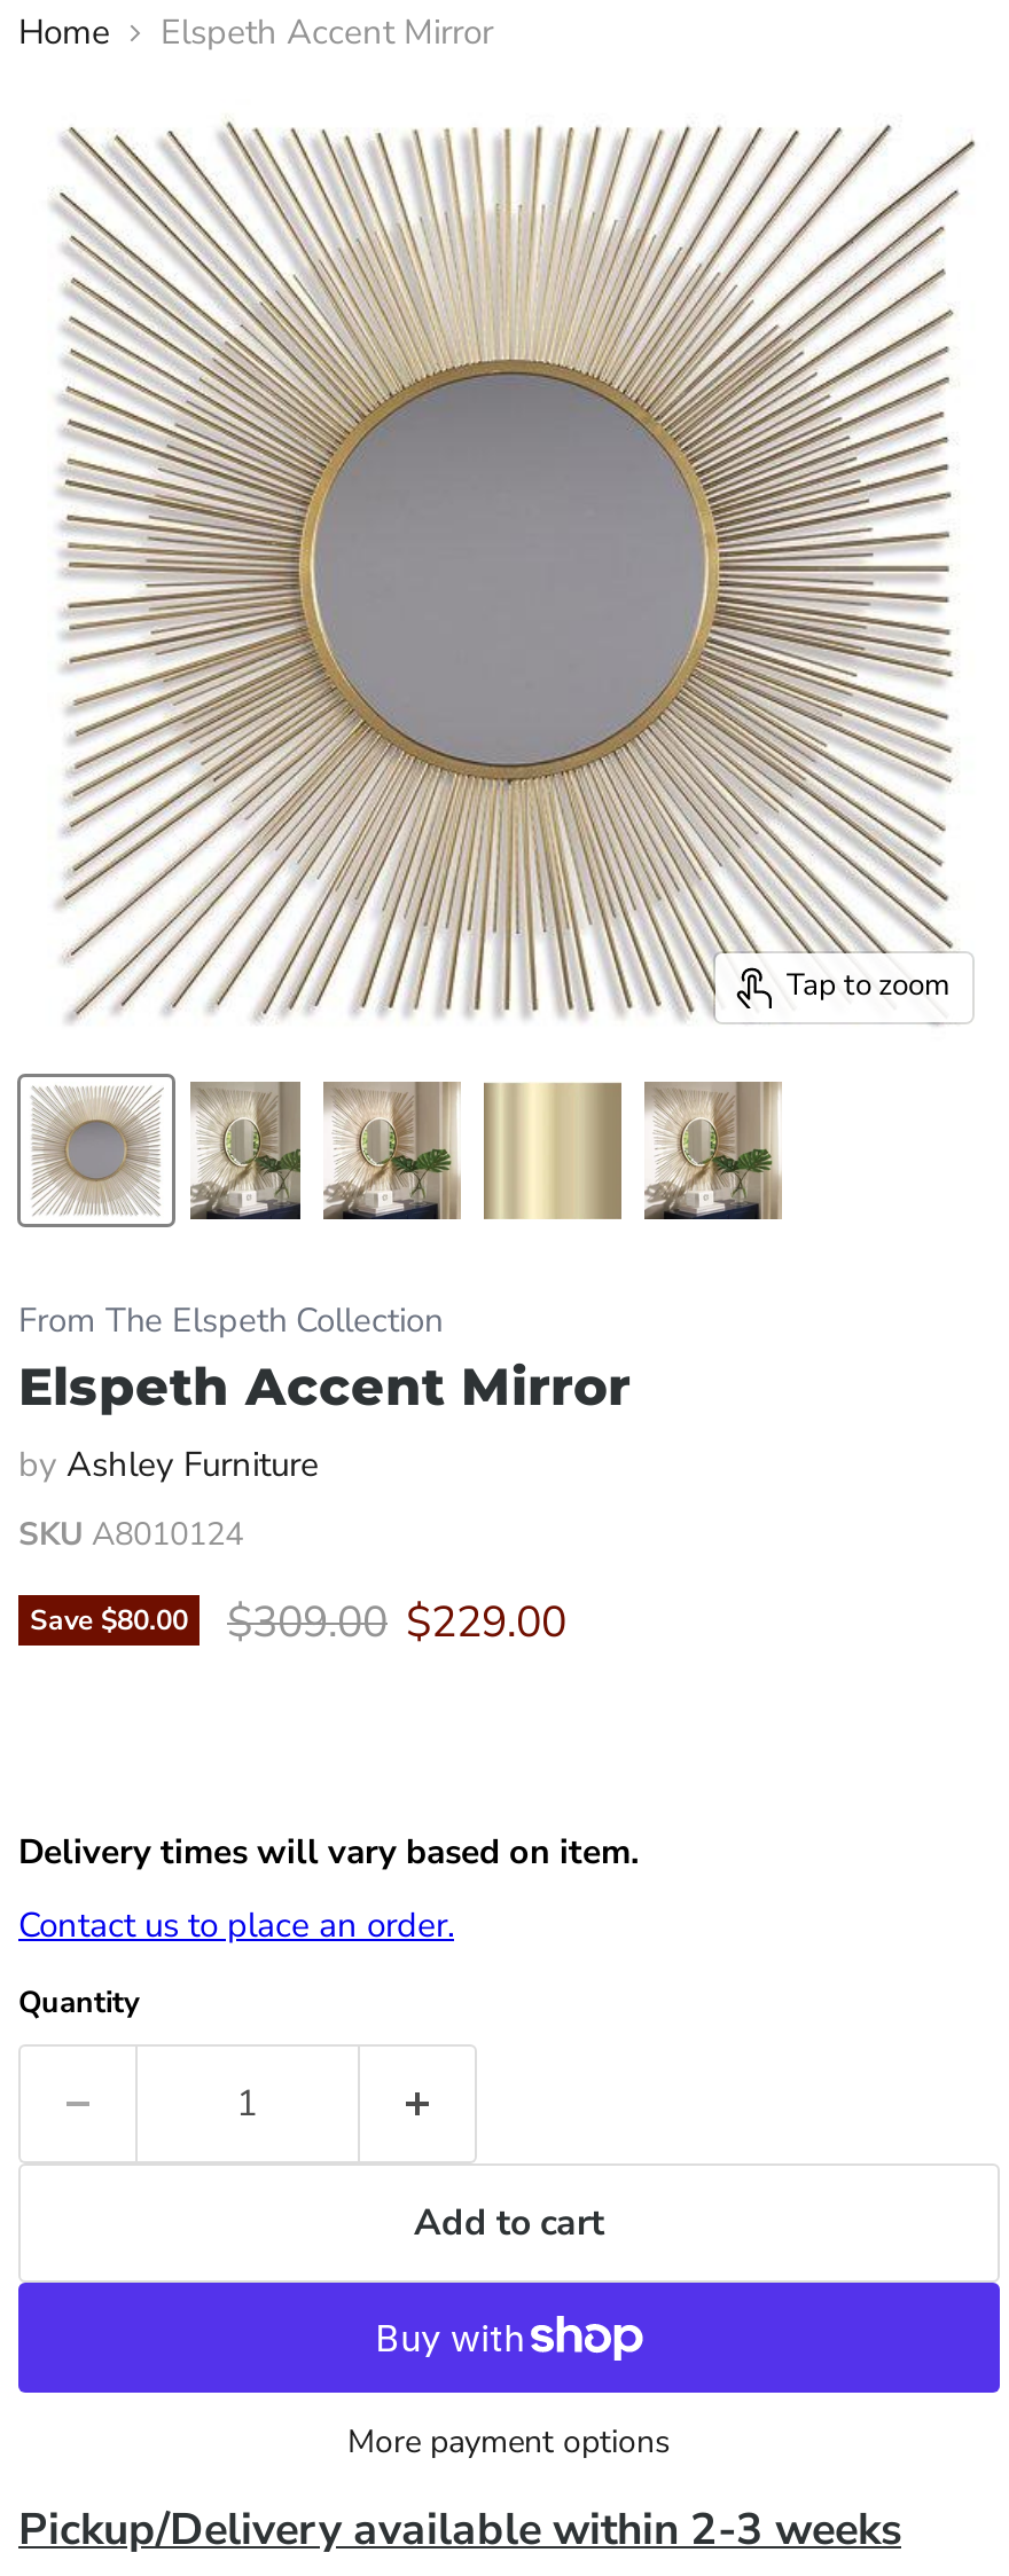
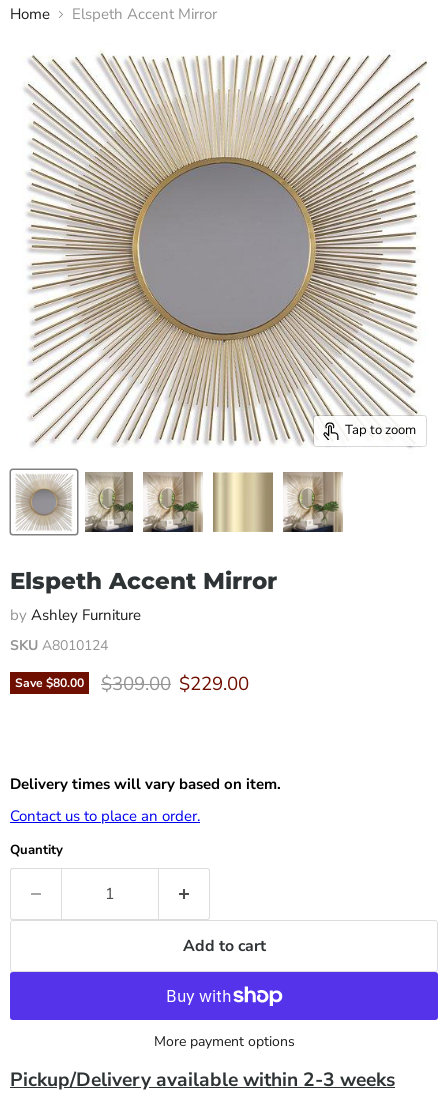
- From The Elspeth Collection
